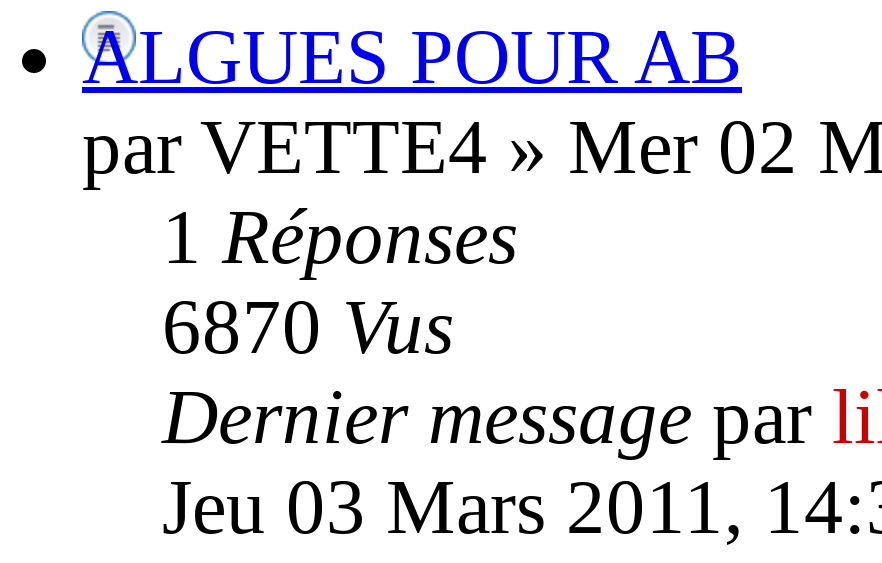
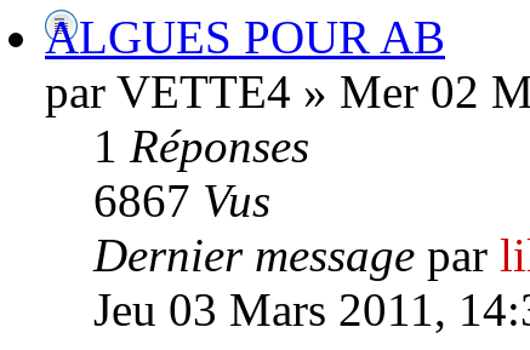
- 6870 Vus
+ 6867 Vus
